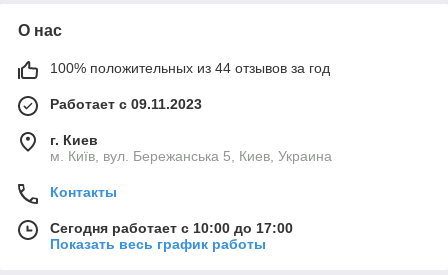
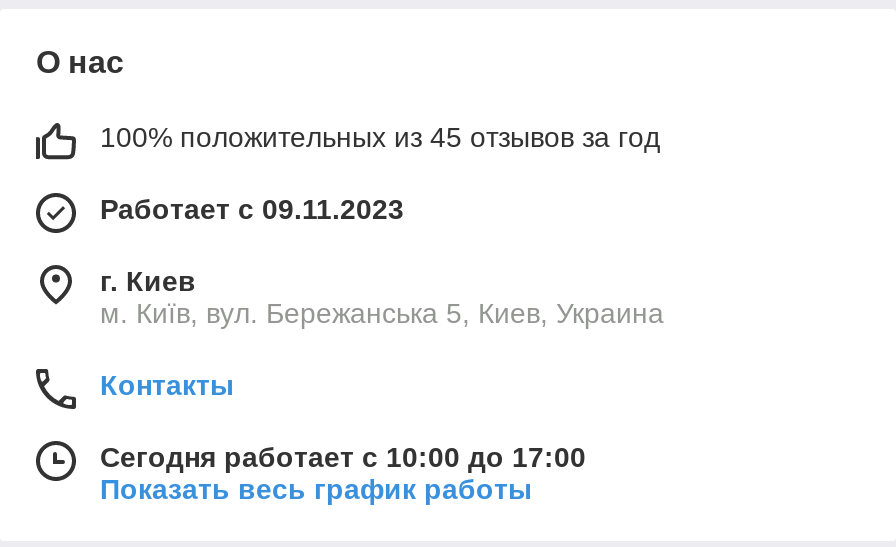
- 100% положительных из 44 отзывов за год
+ 100% положительных из 45 отзывов за год
